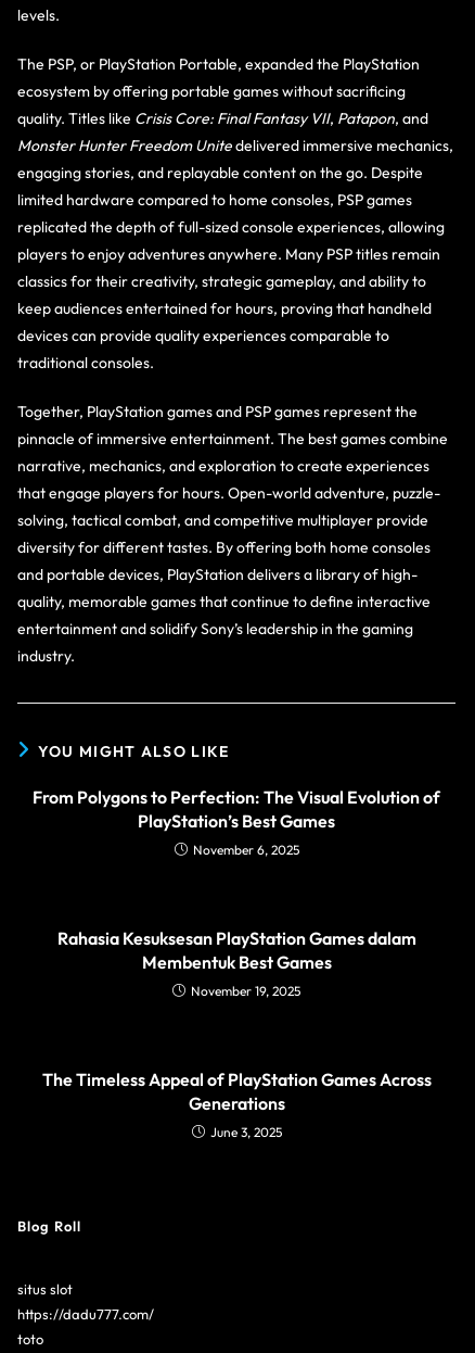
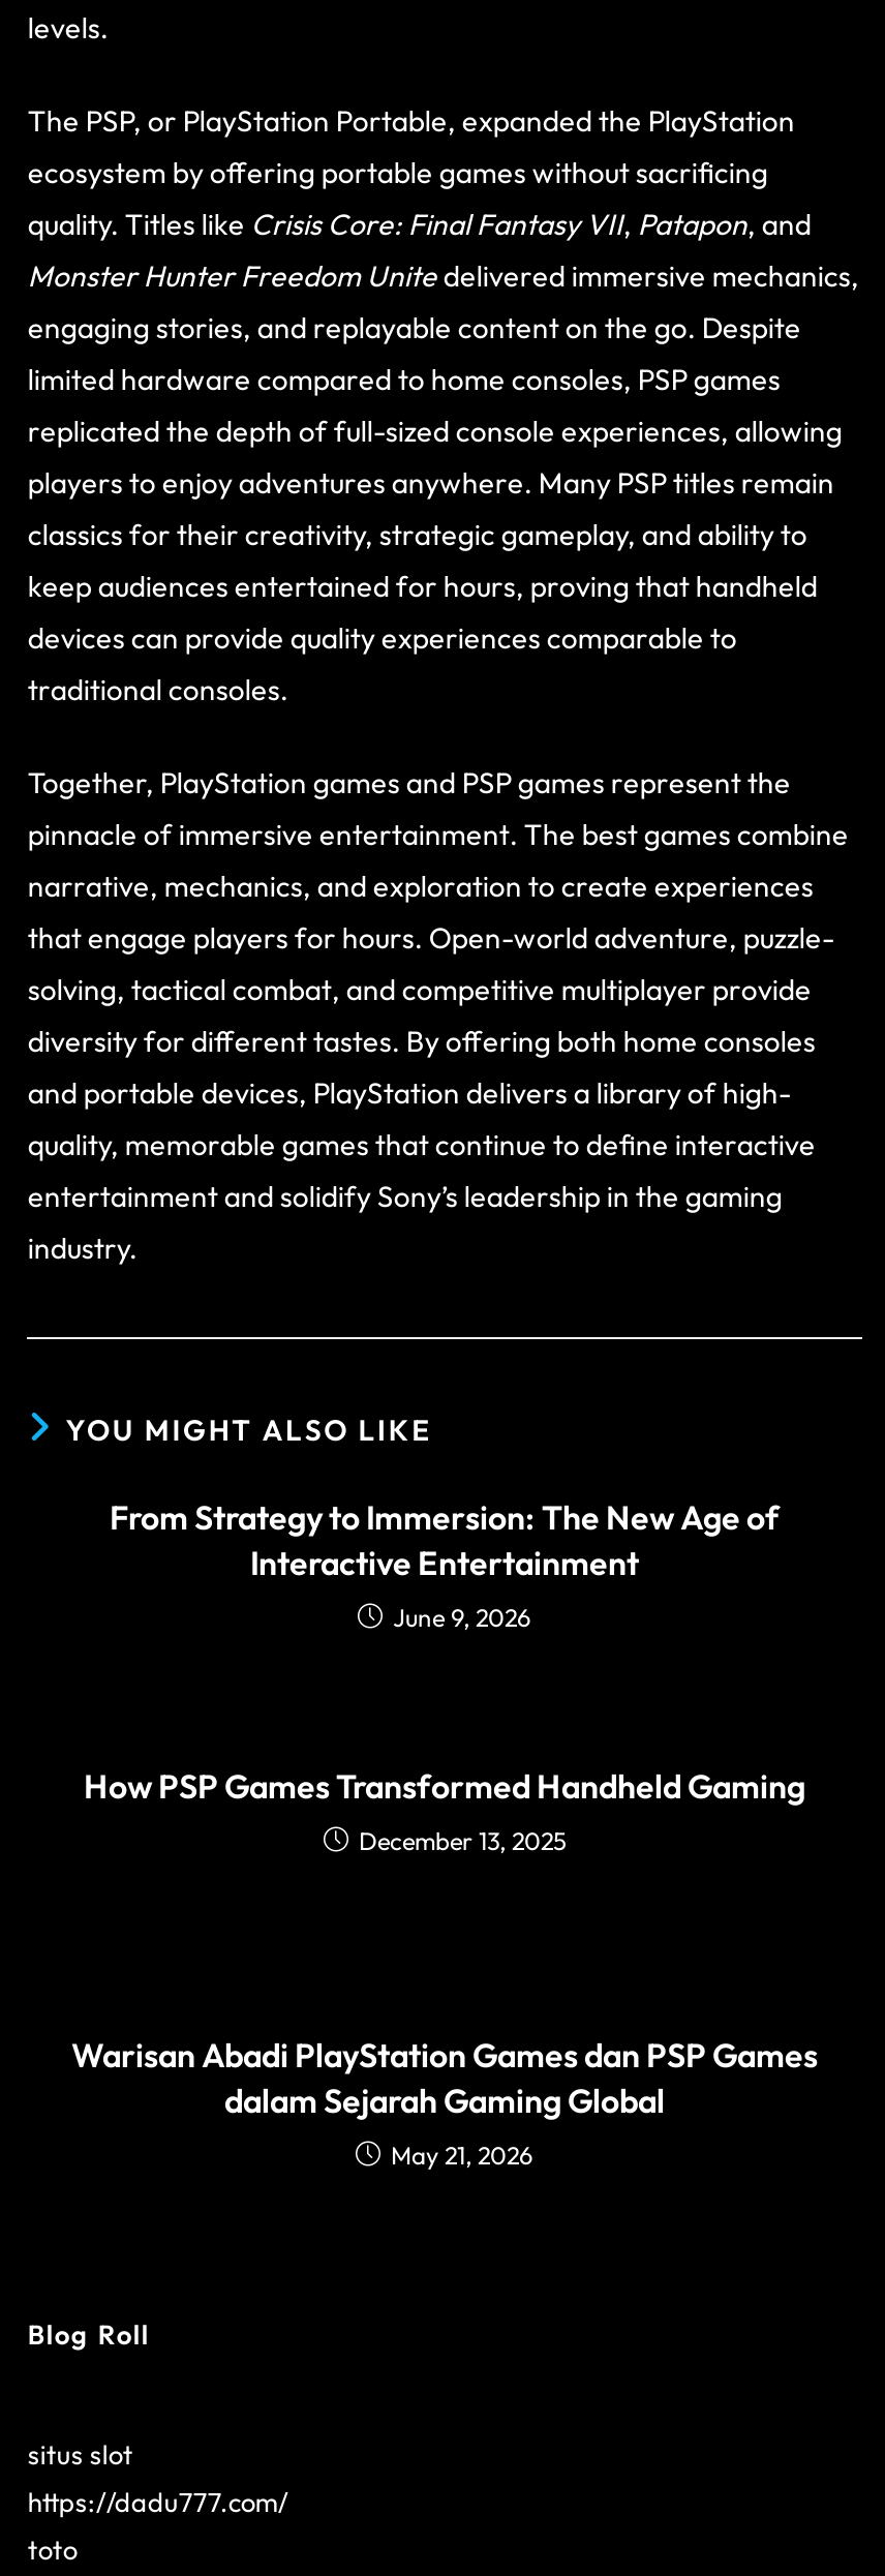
- From Polygons to Perfection: The Visual Evolution of
- PlayStation’s Best Games
- November 6, 2025
+ From Strategy to Immersion: The New Age of
+ Interactive Entertainment
+ June 9, 2026

- Rahasia Kesuksesan PlayStation Games dalam
- Membentuk Best Games
- November 19, 2025
+ How PSP Games Transformed Handheld Gaming
+ December 13, 2025

- The Timeless Appeal of PlayStation Games Across
- Generations
- June 3, 2025
+ Warisan Abadi PlayStation Games dan PSP Games
+ dalam Sejarah Gaming Global
+ May 21, 2026
